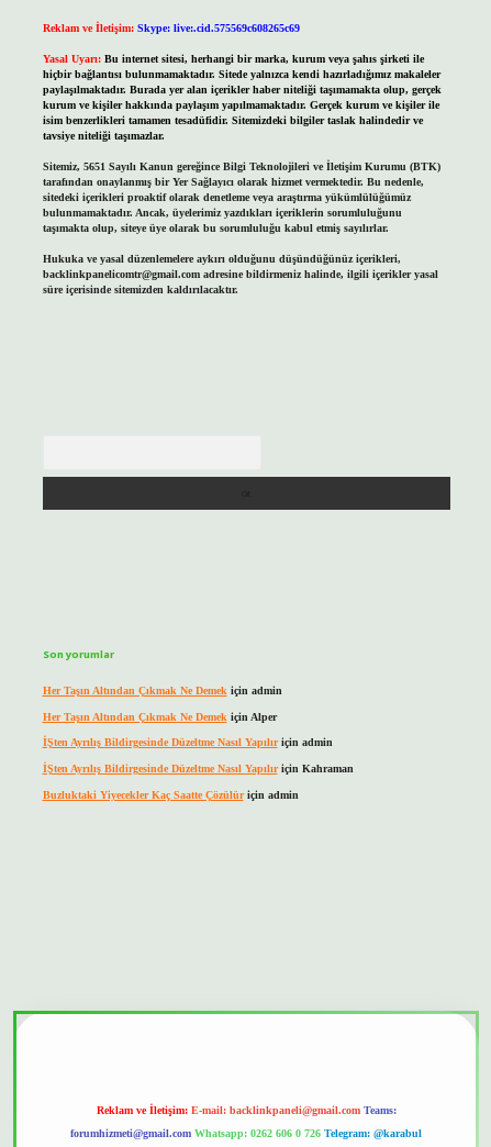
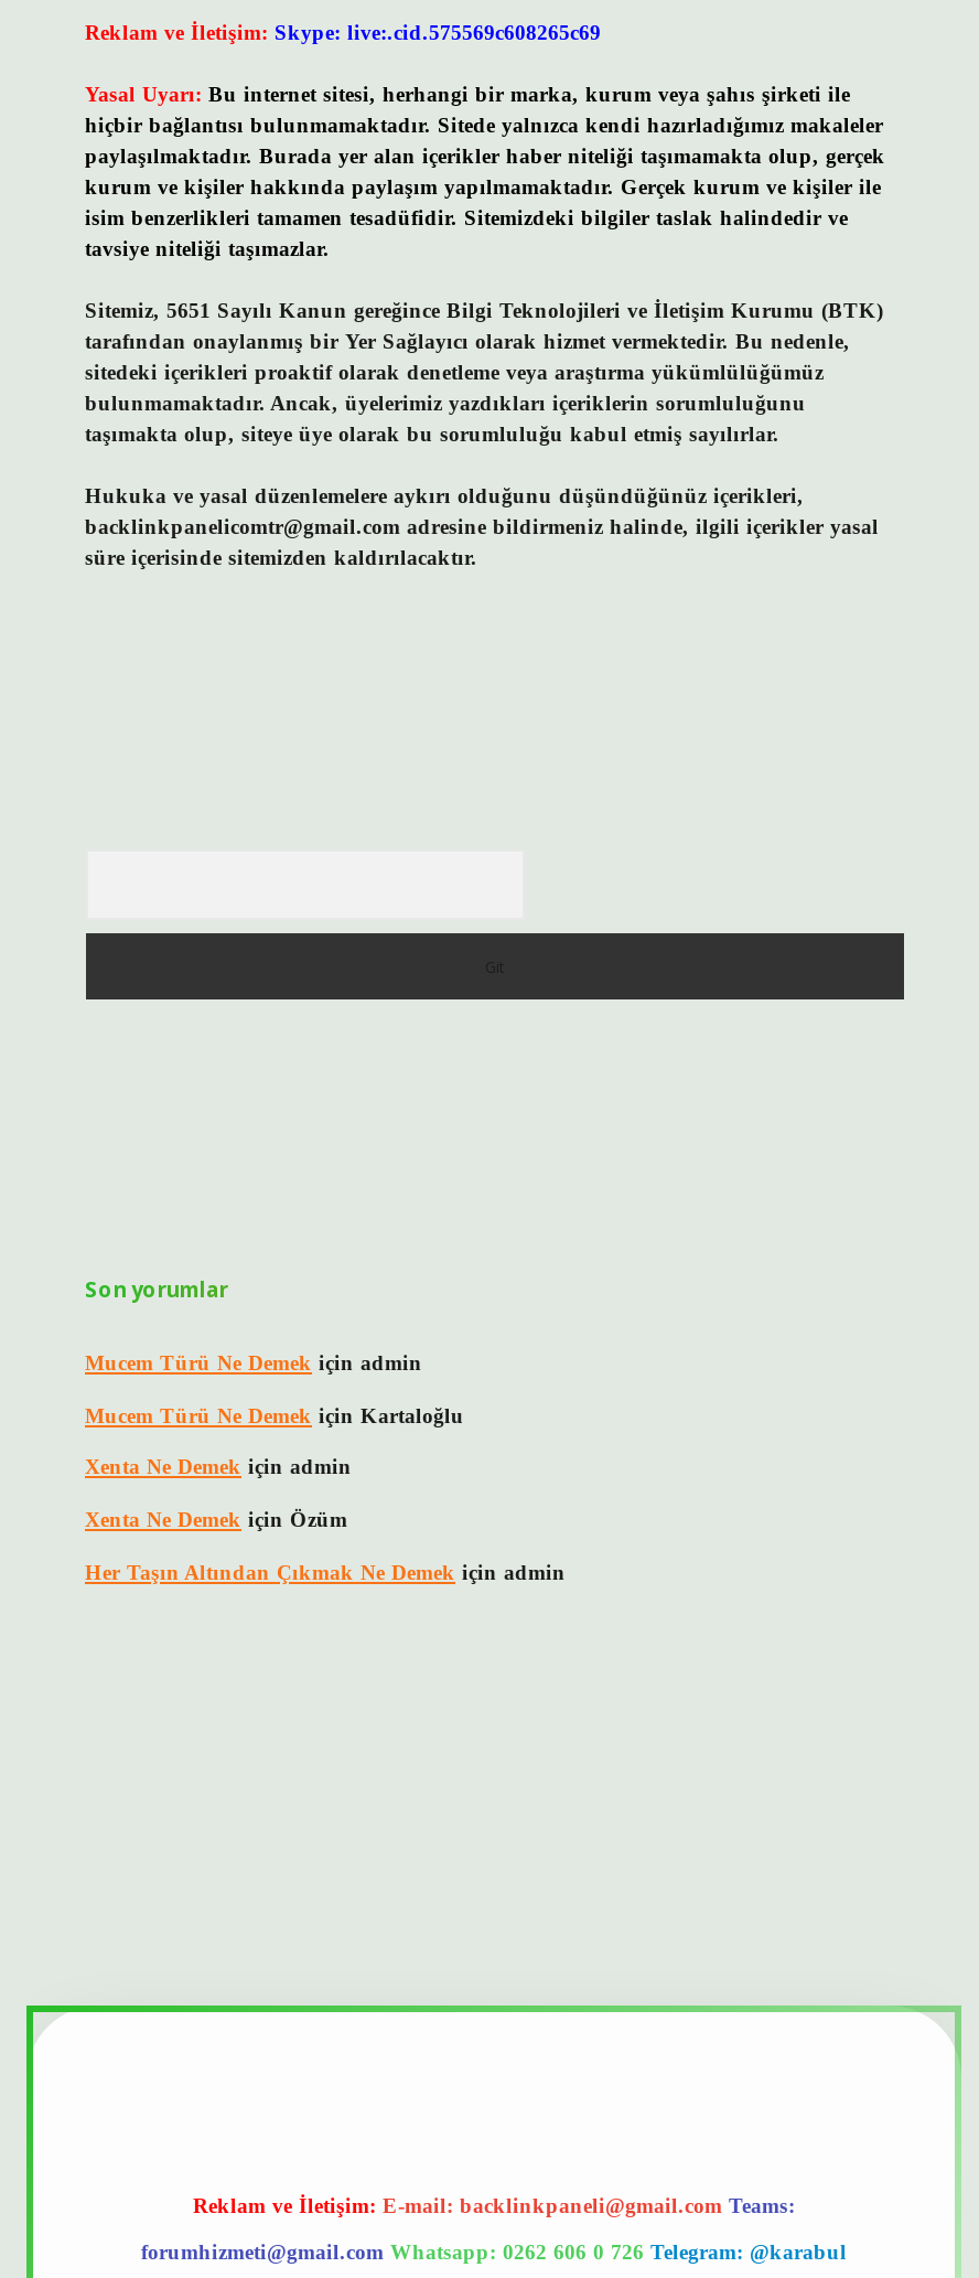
+ Mucem Türü Ne Demek için admin
+ Mucem Türü Ne Demek için Kartaloğlu
+ Xenta Ne Demek için admin
+ Xenta Ne Demek için Özüm

moved down: Her Taşın Altından Çıkmak Ne Demek için admin

- Her Taşın Altından Çıkmak Ne Demek için Alper
- İŞten Ayrılış Bildirgesinde Düzeltme Nasıl Yapılır için admin
- İŞten Ayrılış Bildirgesinde Düzeltme Nasıl Yapılır için Kahraman
- Buzluktaki Yiyecekler Kaç Saatte Çözülür için admin
